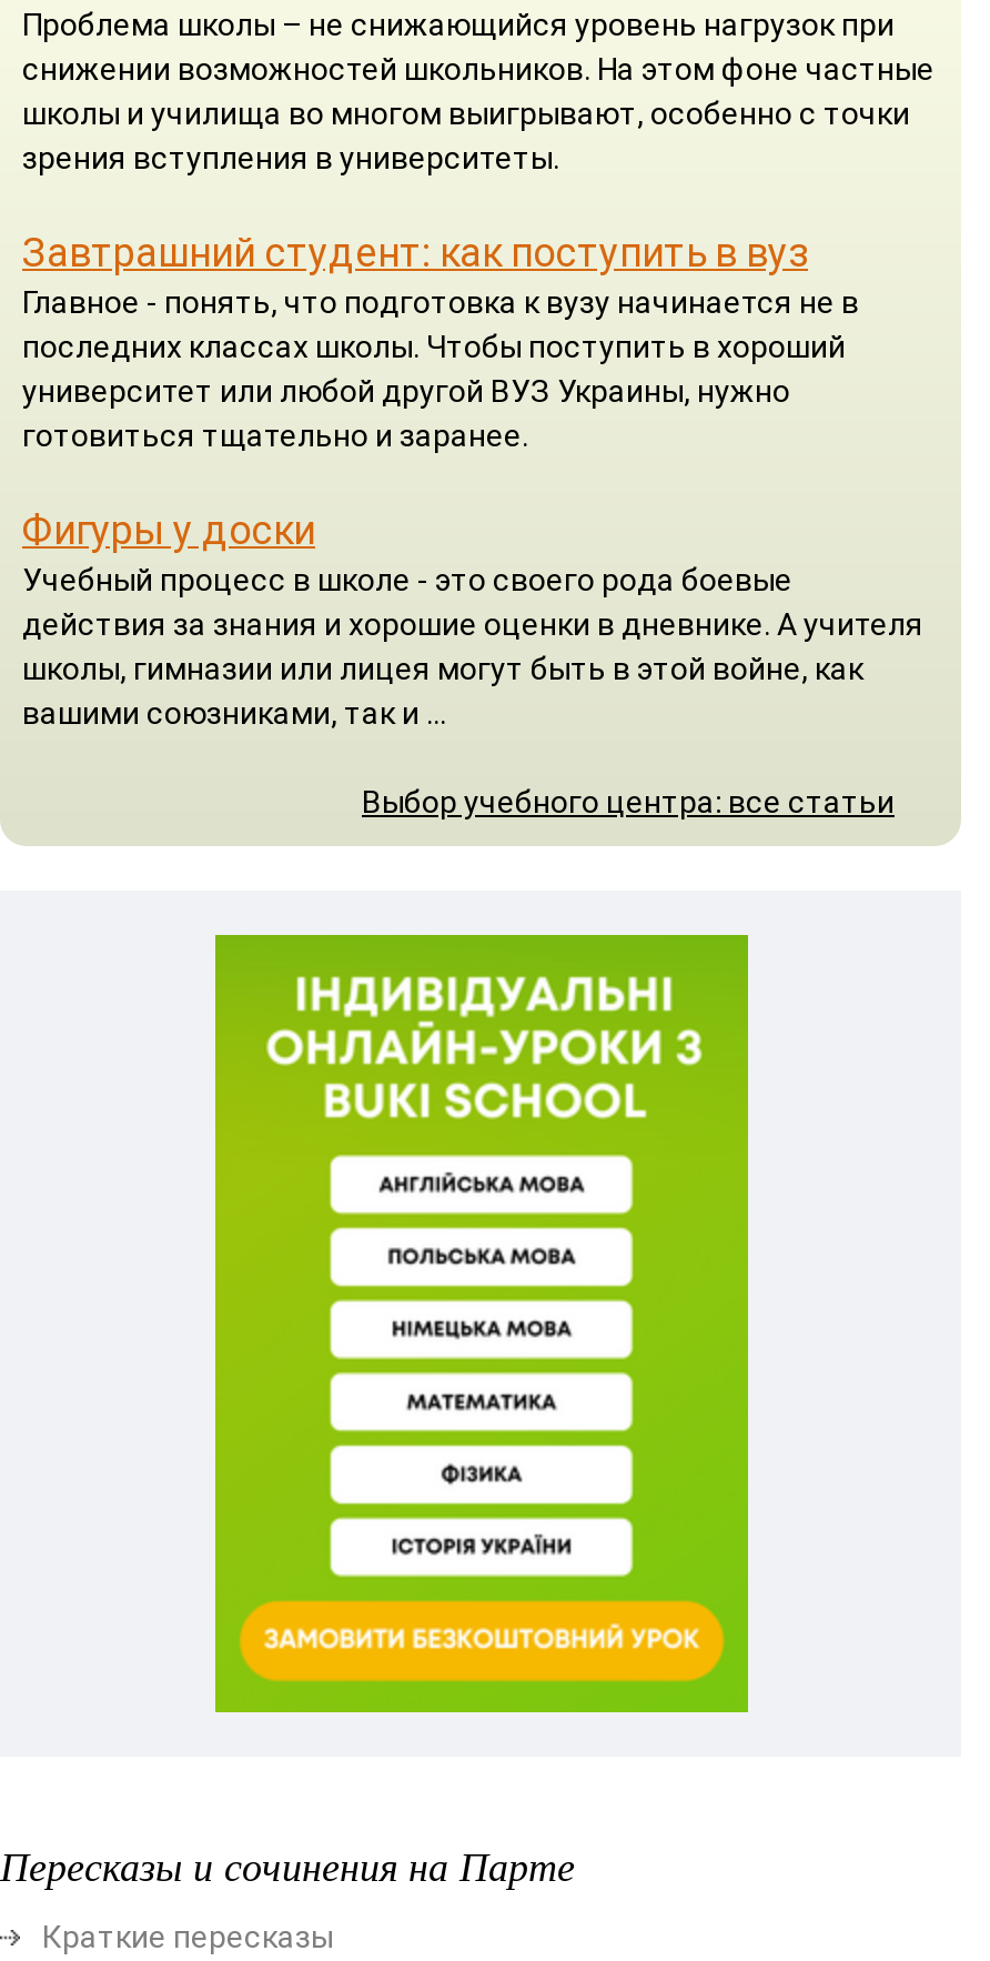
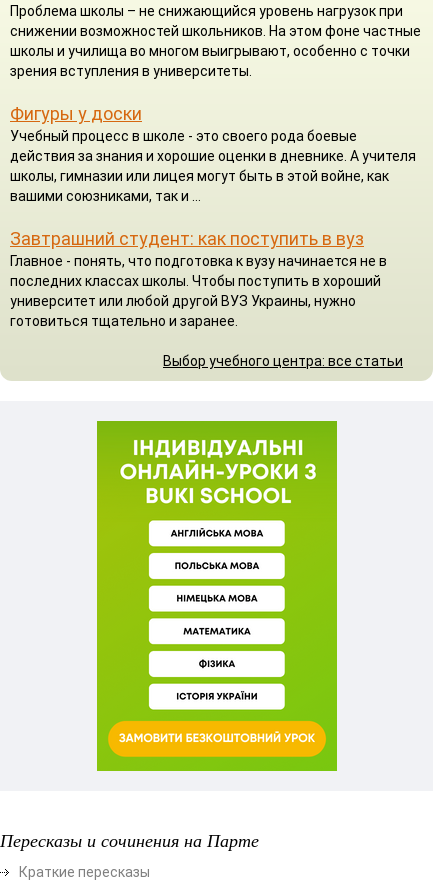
moved down: Завтрашний студент: как поступить в вуз | Главное - понять, что подготовка к вузу начинается не в | последних классах школы. Чтобы поступить в хороший | университет или любой другой ВУЗ Украины, нужно | готовиться тщательно и заранее.

moved up: Фигуры у доски | Учебный процесс в школе - это своего рода боевые | действия за знания и хорошие оценки в дневнике. А учителя | школы, гимназии или лицея могут быть в этой войне, как | вашими союзниками, так и ...
